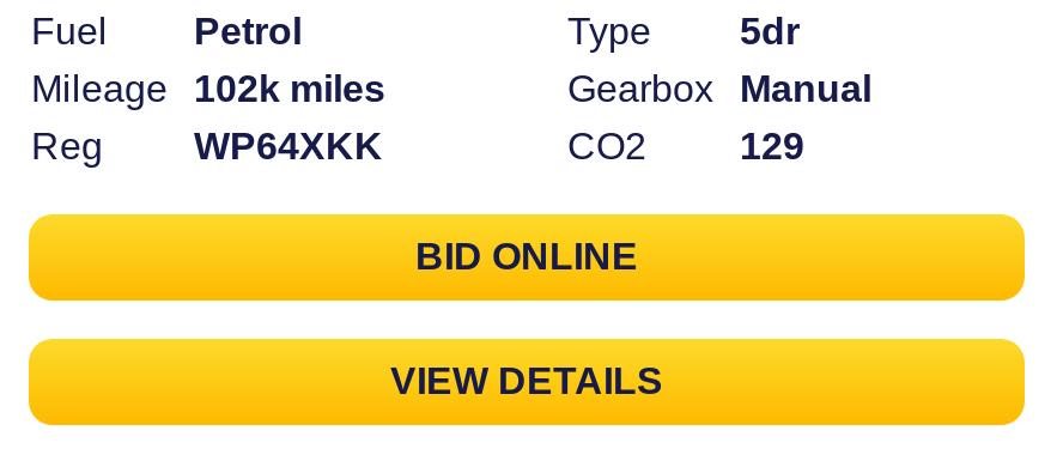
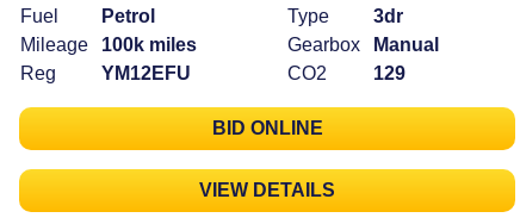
- 5dr
+ 3dr

- Mileage 102k miles
+ Mileage 100k miles

- WP64XKK
+ YM12EFU
